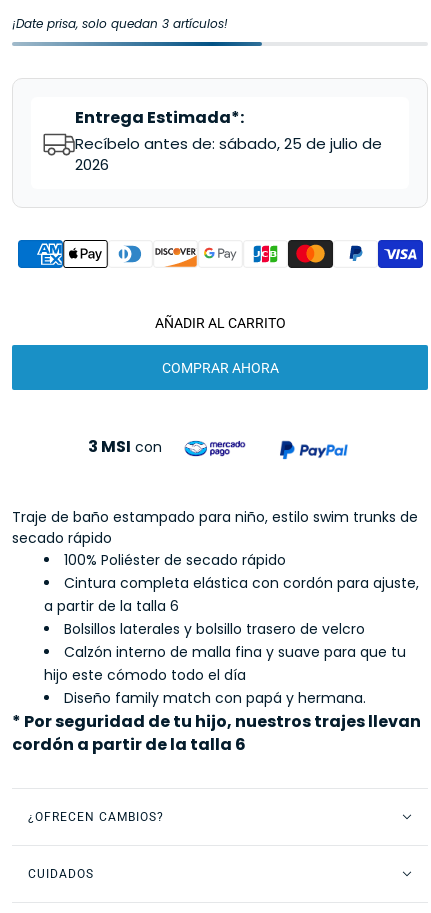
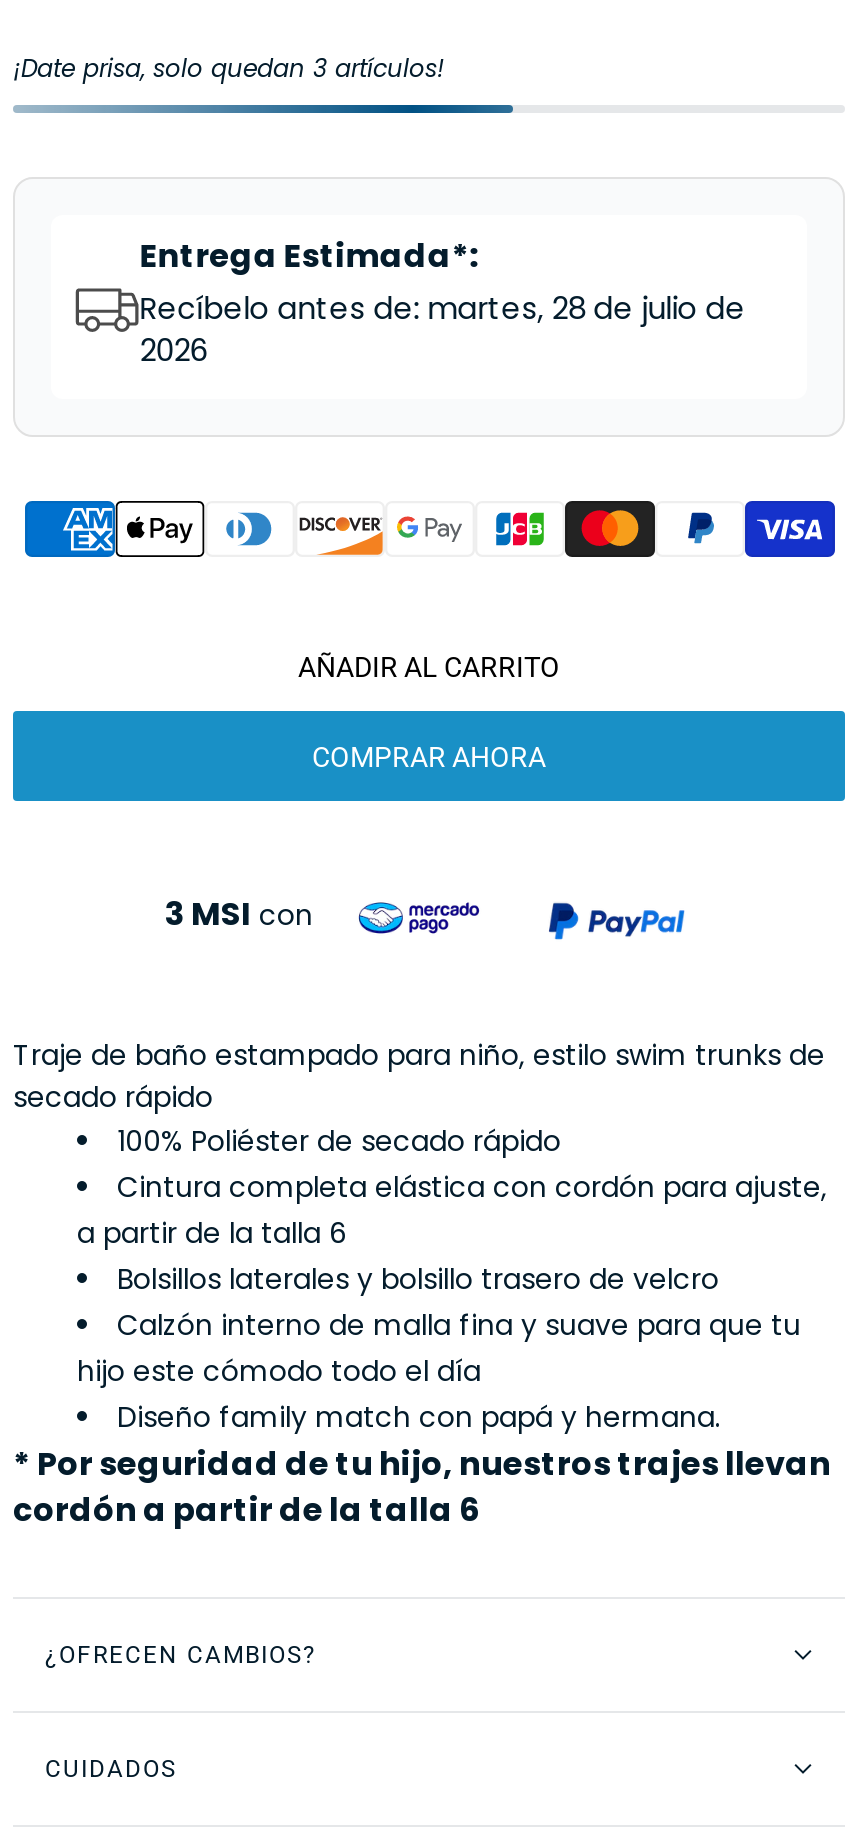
- Recíbelo antes de: sábado, 25 de julio de
+ Recíbelo antes de: martes, 28 de julio de
